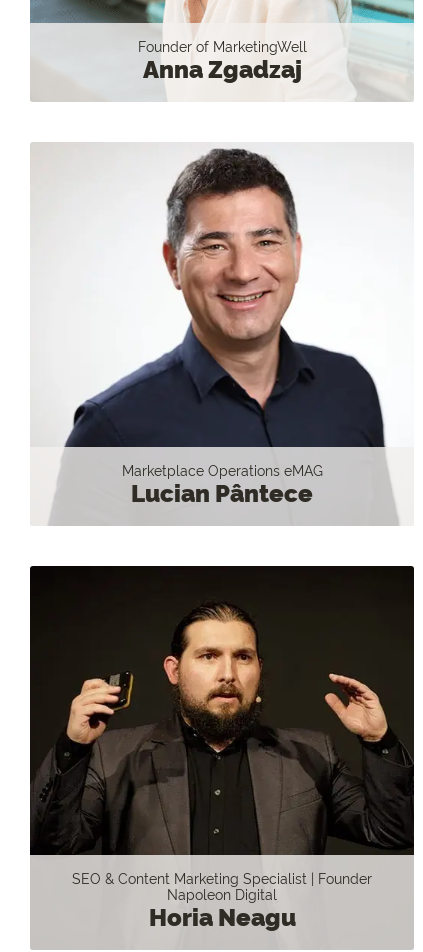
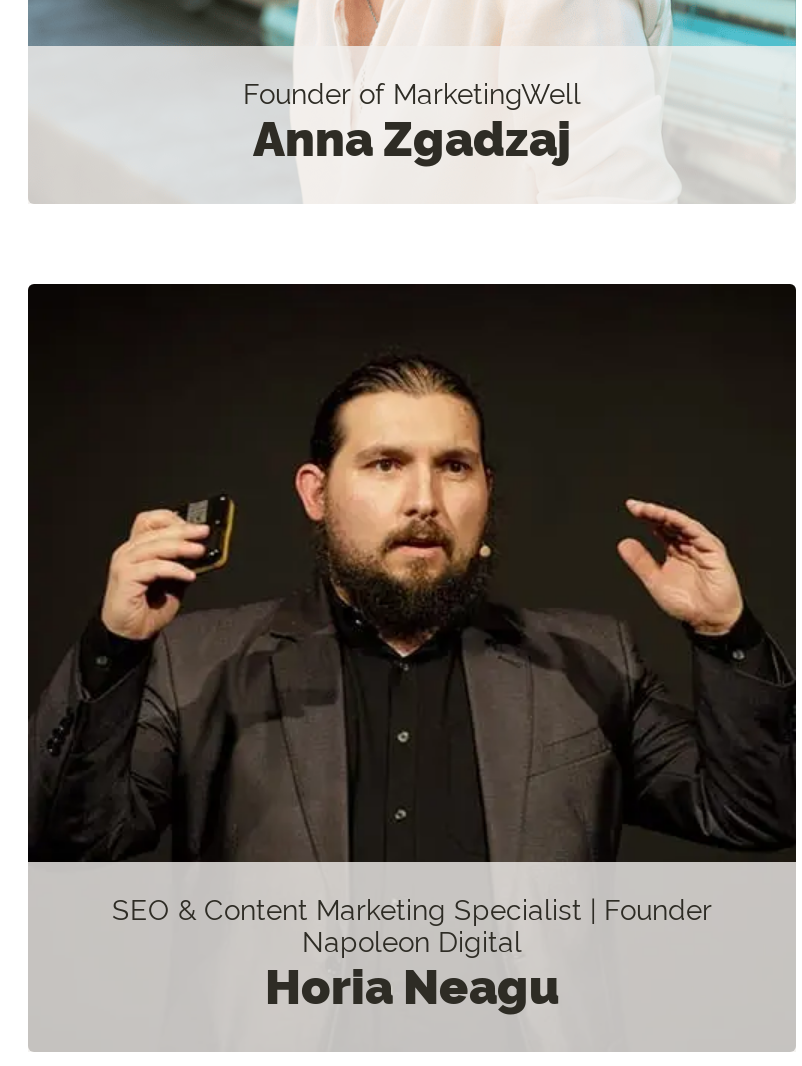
- [image]
- Marketplace Operations eMAG
- Lucian Pântece
